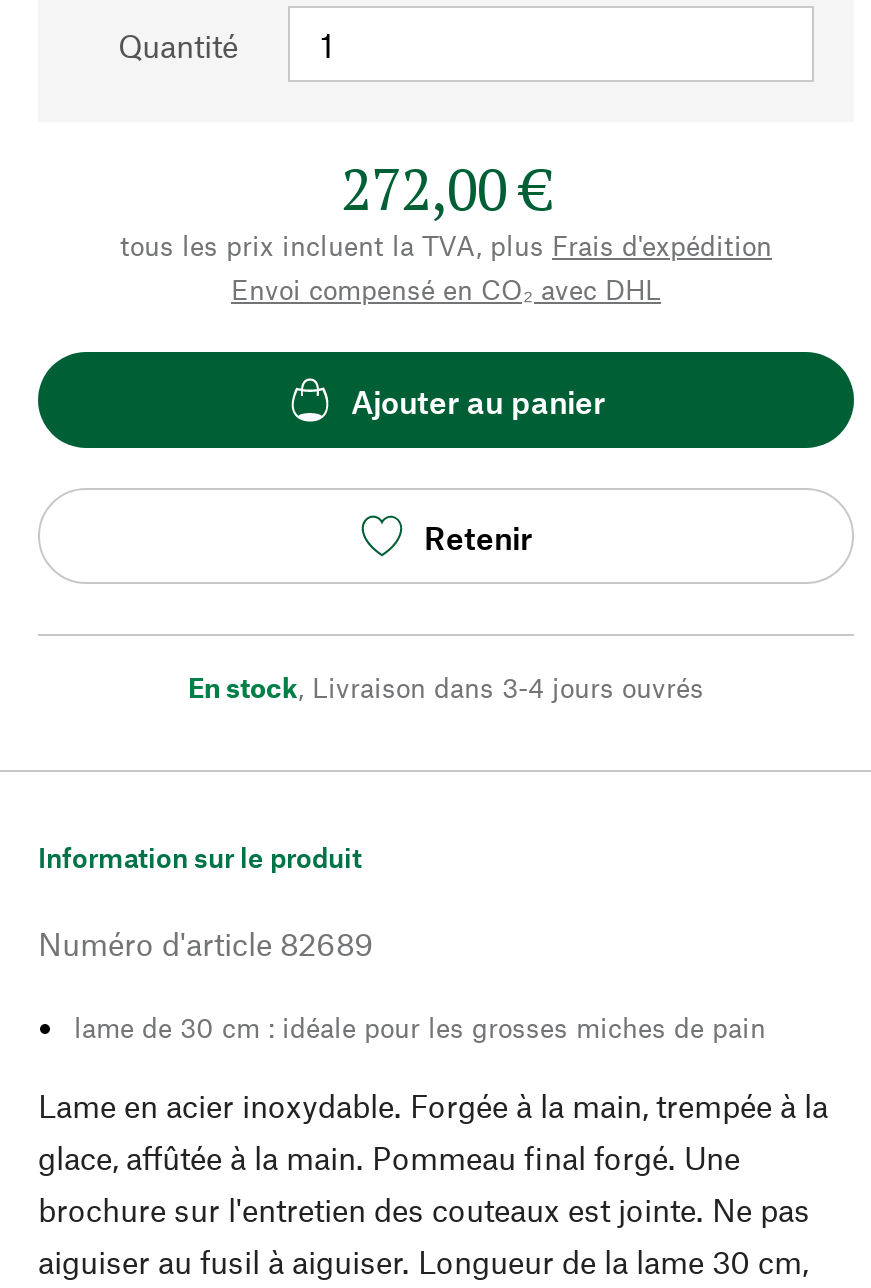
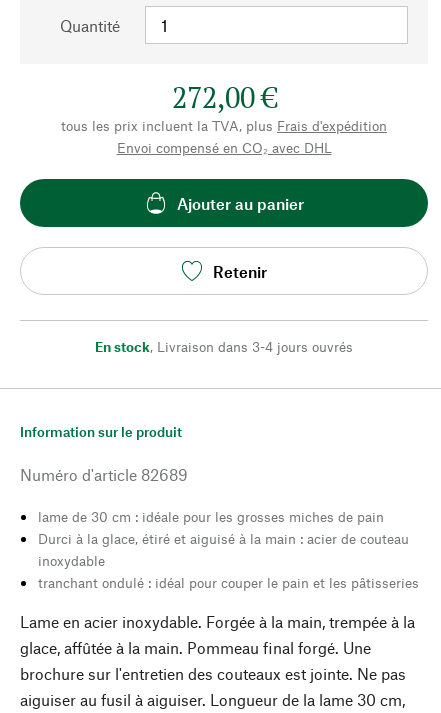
+ Durci à la glace, étiré et aiguisé à la main : acier de couteau
+ inoxydable
+ tranchant ondulé : idéal pour couper le pain et les pâtisseries
